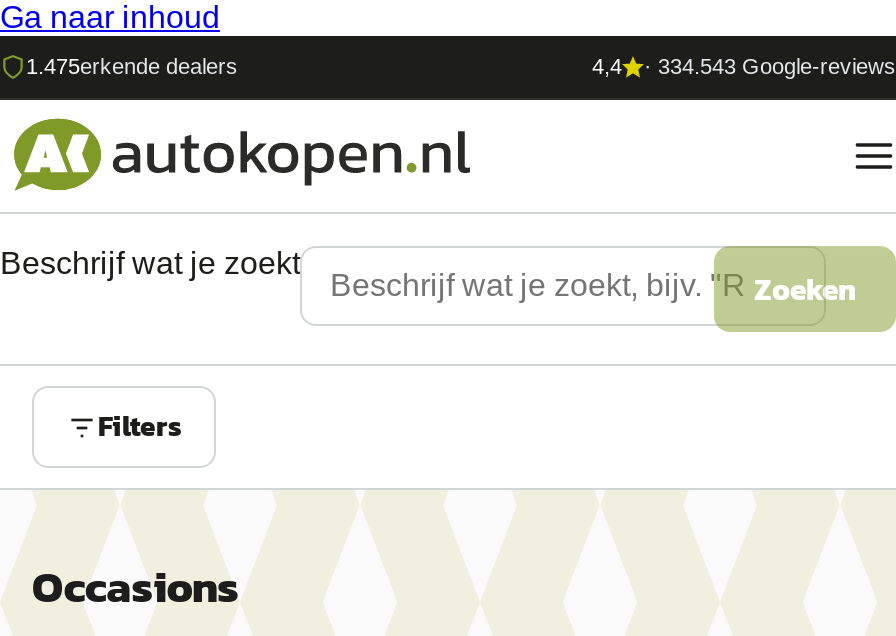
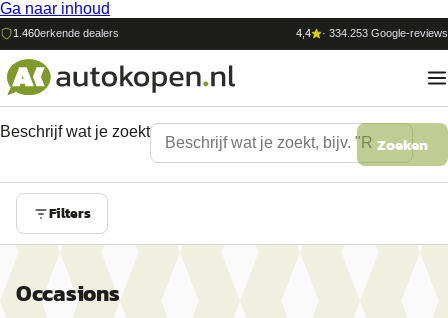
- 1.475erkende dealers
+ 1.460erkende dealers

- · 334.543 Google-reviews
+ · 334.253 Google-reviews
